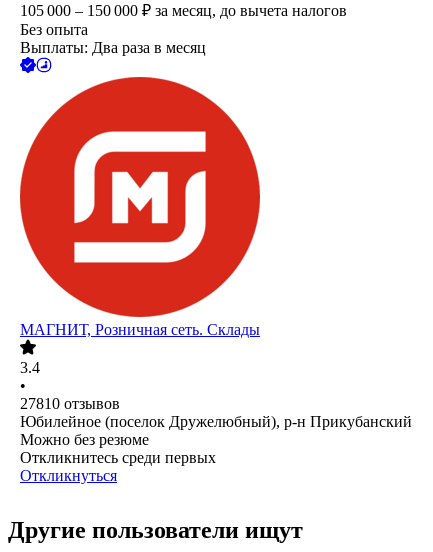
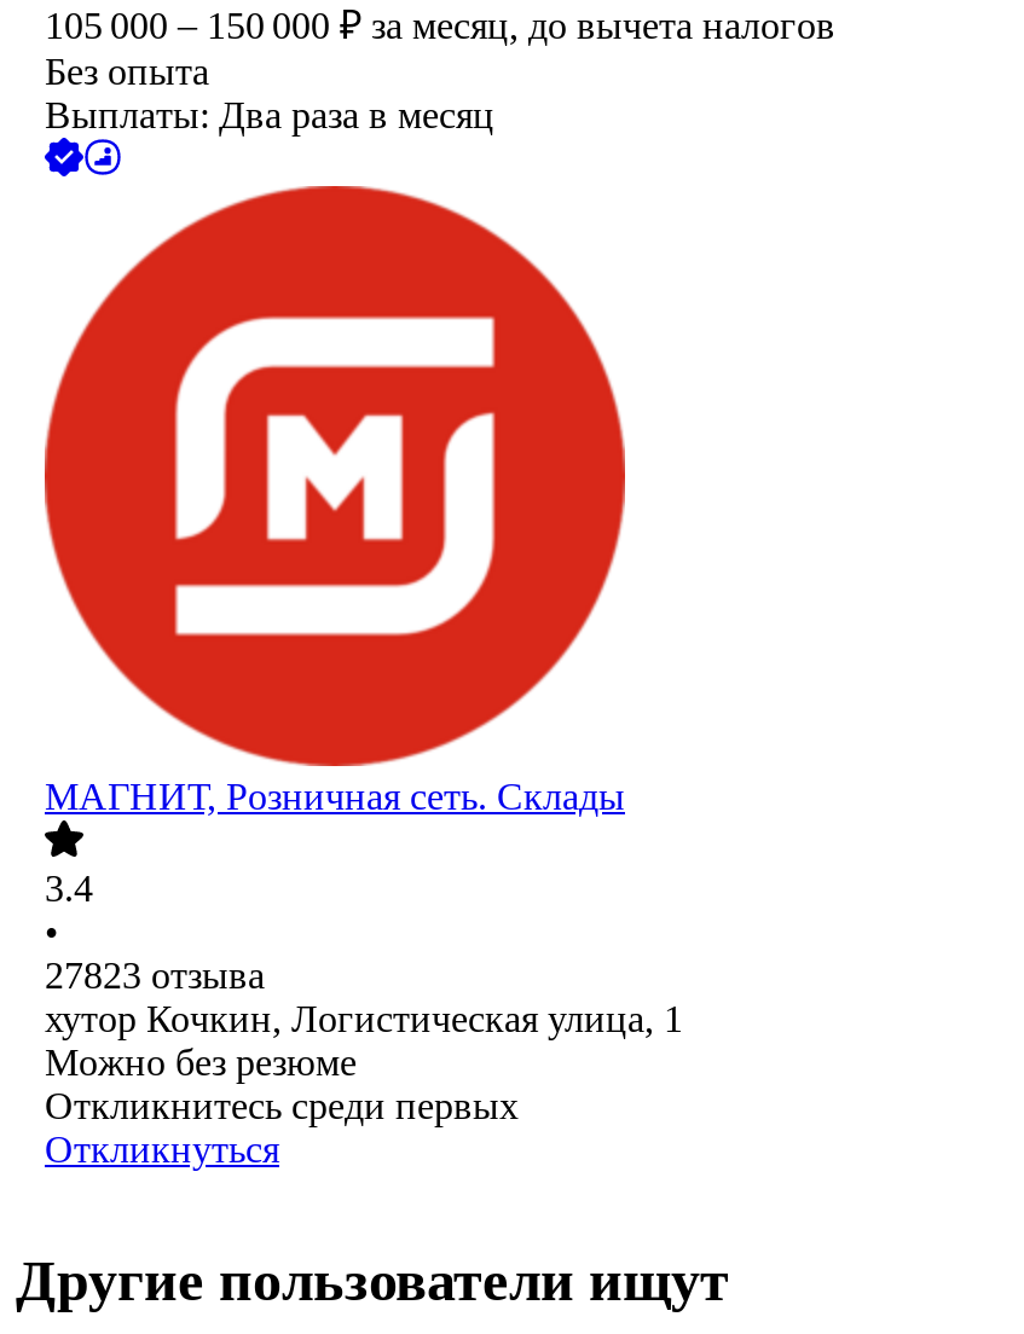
- 27810 отзывов
- Юбилейное (поселок Дружелюбный), р-н Прикубанский
+ 27823 отзыва
+ хутор Кочкин, Логистическая улица, 1
